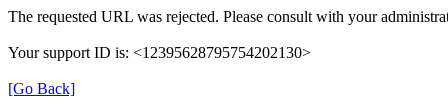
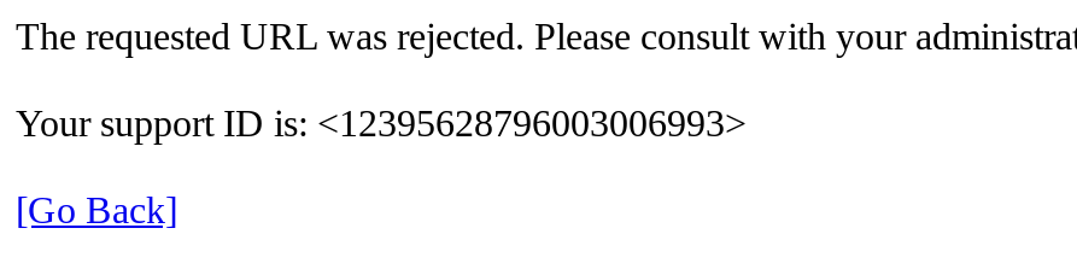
- Your support ID is: <12395628795754202130>
+ Your support ID is: <12395628796003006993>
